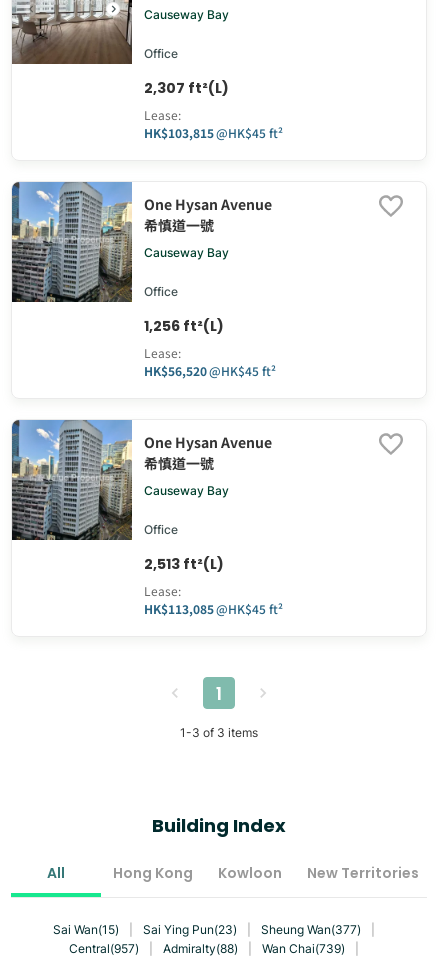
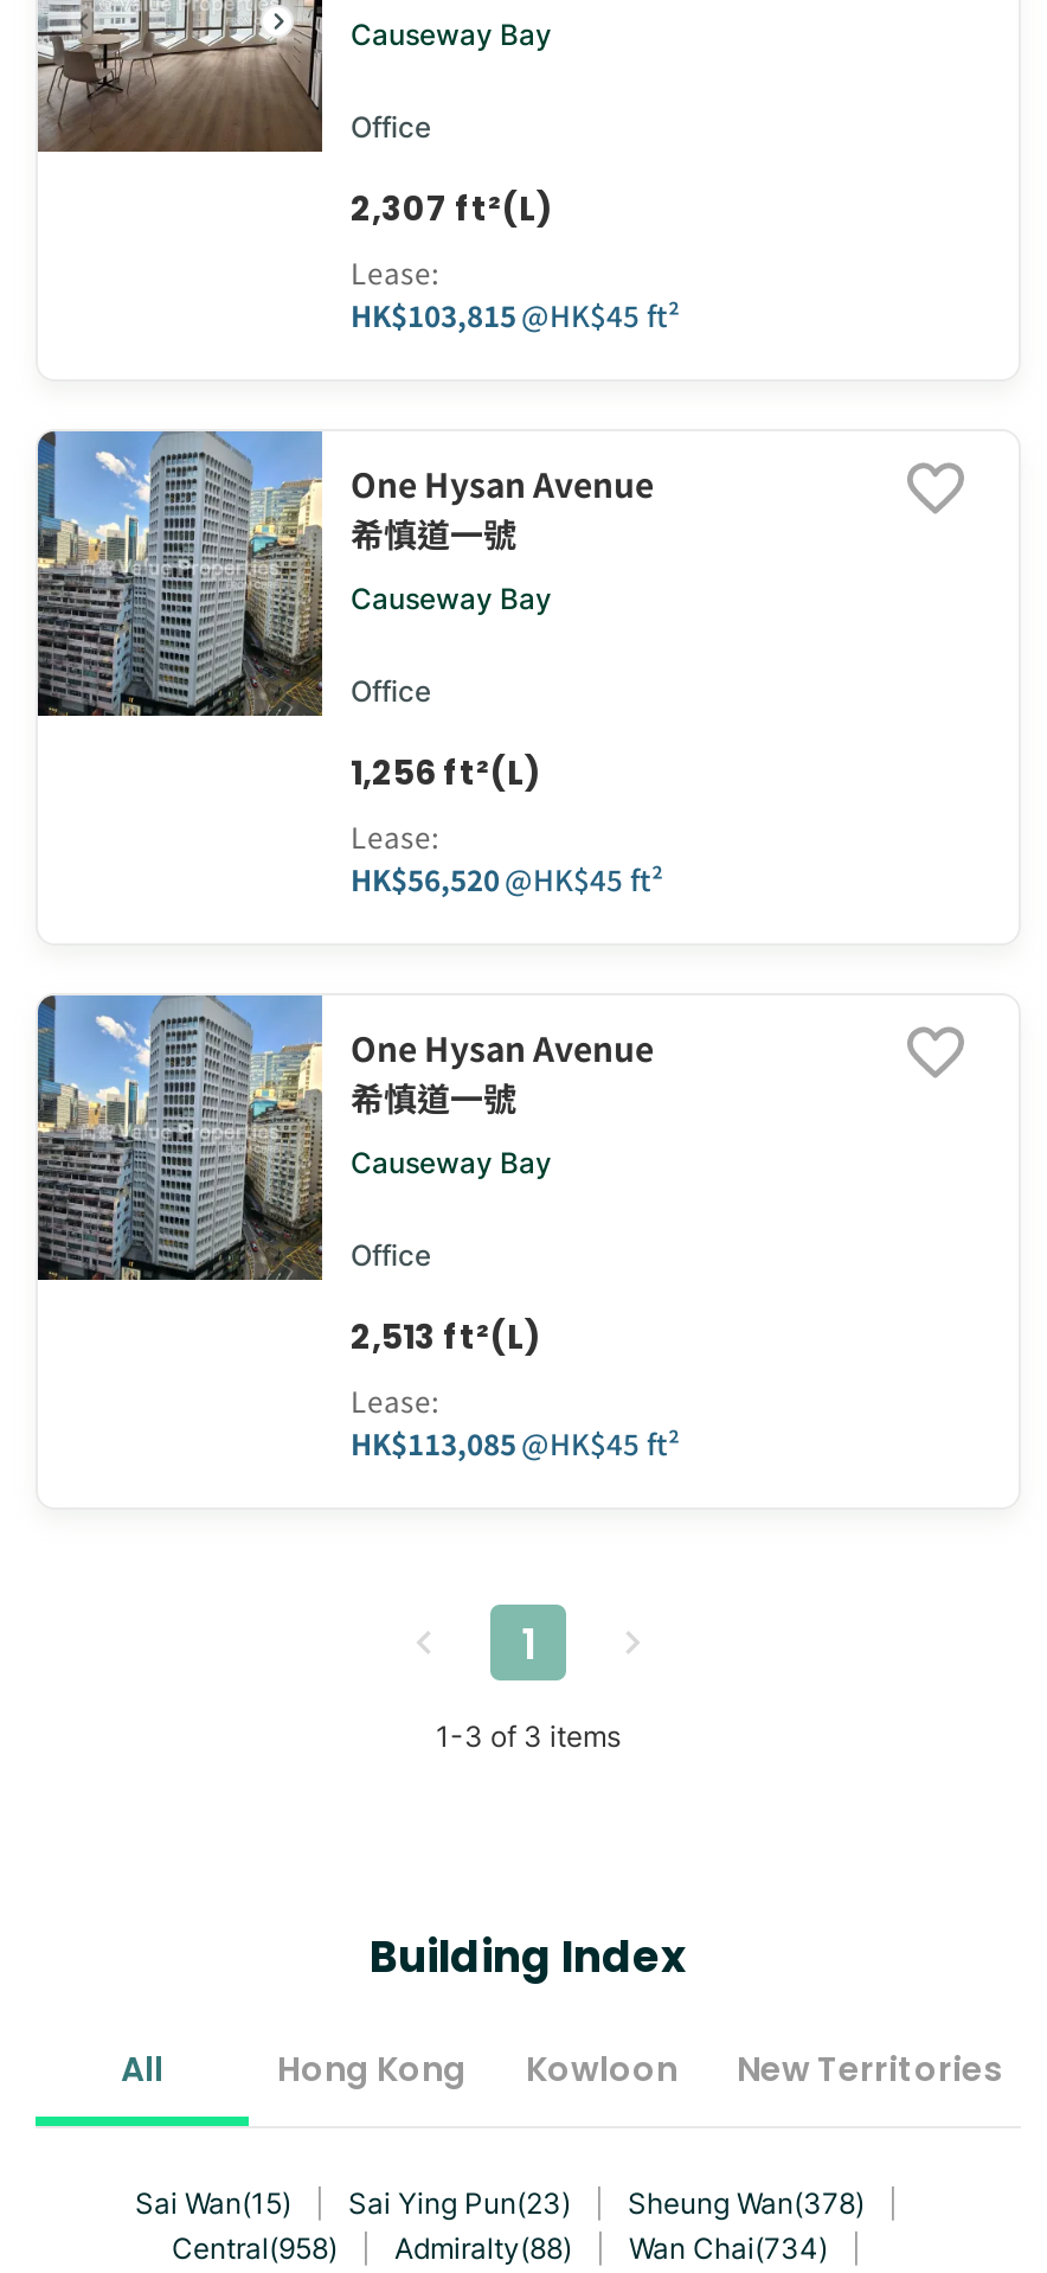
- Sheung Wan(377)
+ Sheung Wan(378)

- Central(957)
+ Central(958)

- Wan Chai(739)
+ Wan Chai(734)
